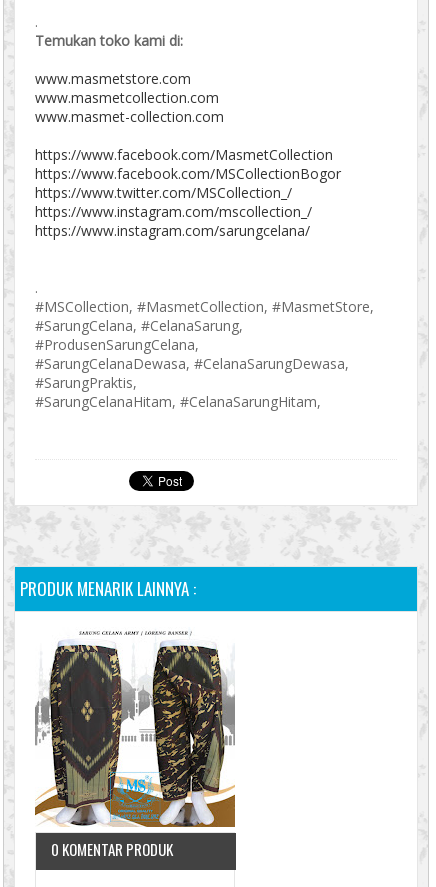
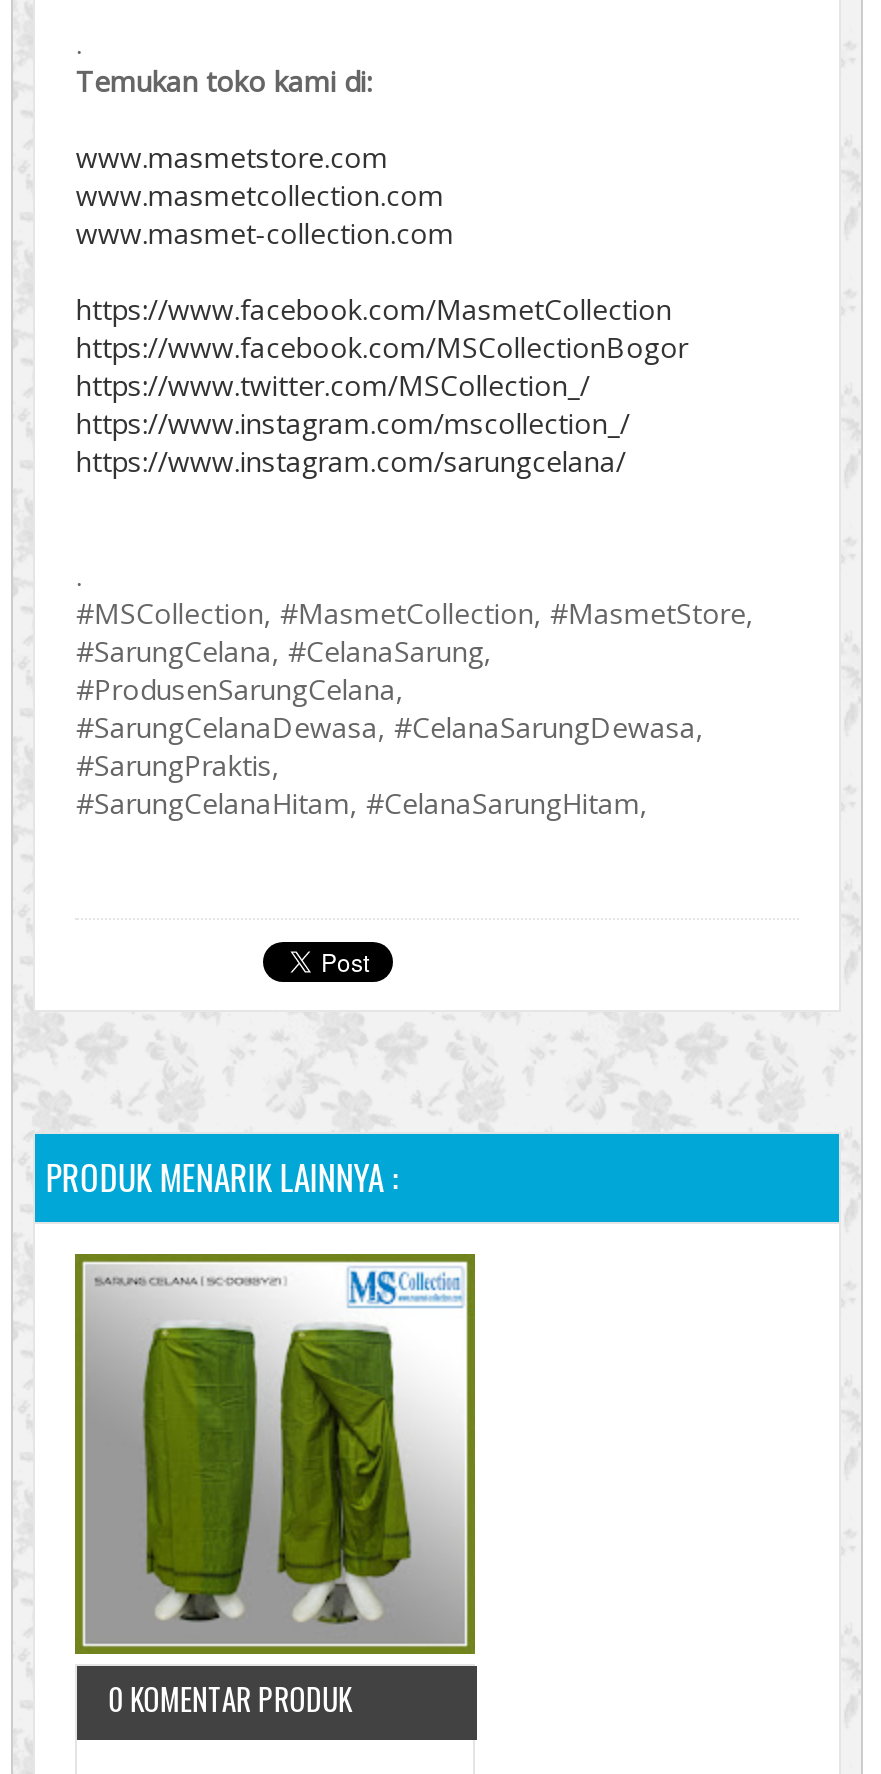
- [image]
+ [image]
